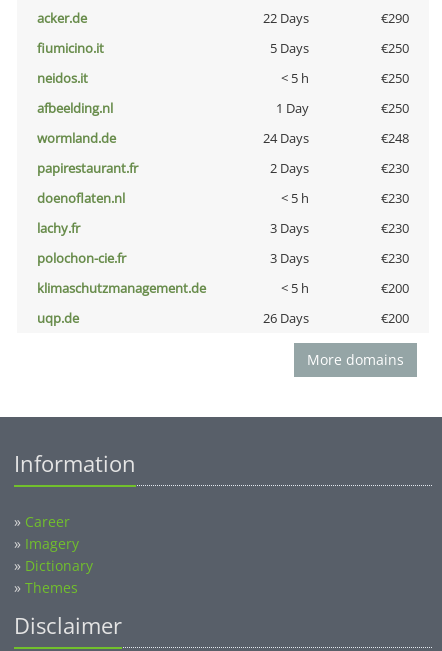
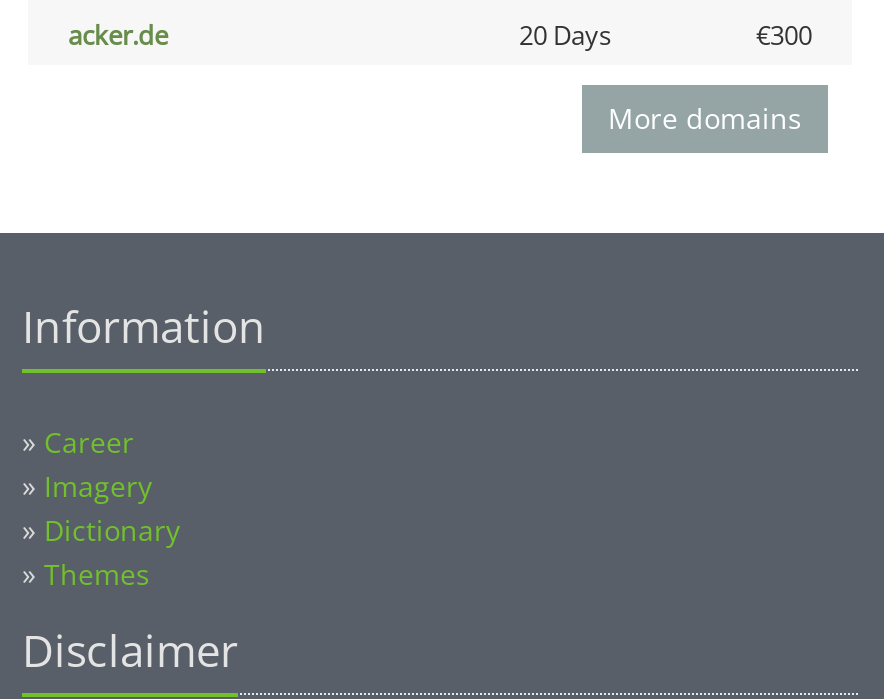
- 22 Days
- €290
- fiumicino.it
- 5 Days
- €250
- neidos.it
- < 5 h
- €250
- afbeelding.nl
- 1 Day
- €250
- wormland.de
- 24 Days
- €248
- papirestaurant.fr
- 2 Days
- €230
- doenoflaten.nl
- < 5 h
- €230
- lachy.fr
- 3 Days
- €230
- polochon-cie.fr
- 3 Days
- €230
- klimaschutzmanagement.de
- < 5 h
- €200
- uqp.de
- 26 Days
- €200
+ 20 Days
+ €300
